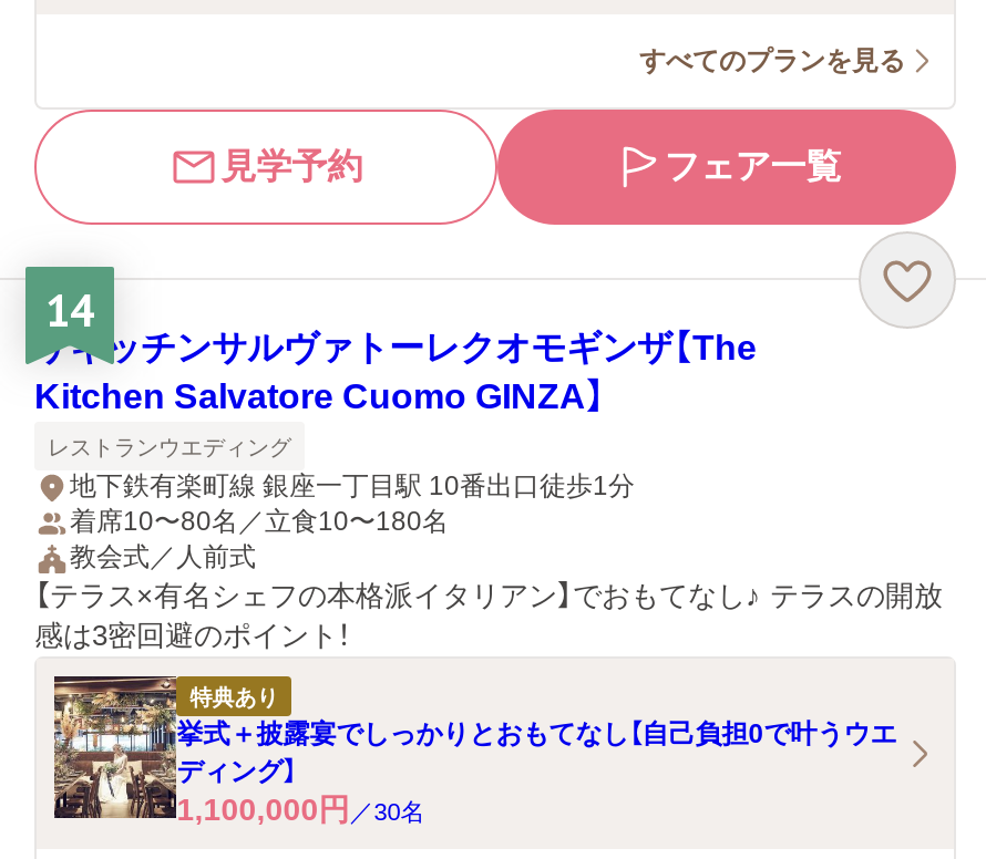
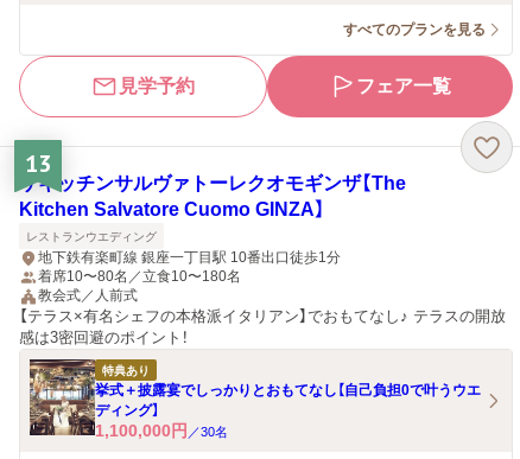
- 14
+ 13
